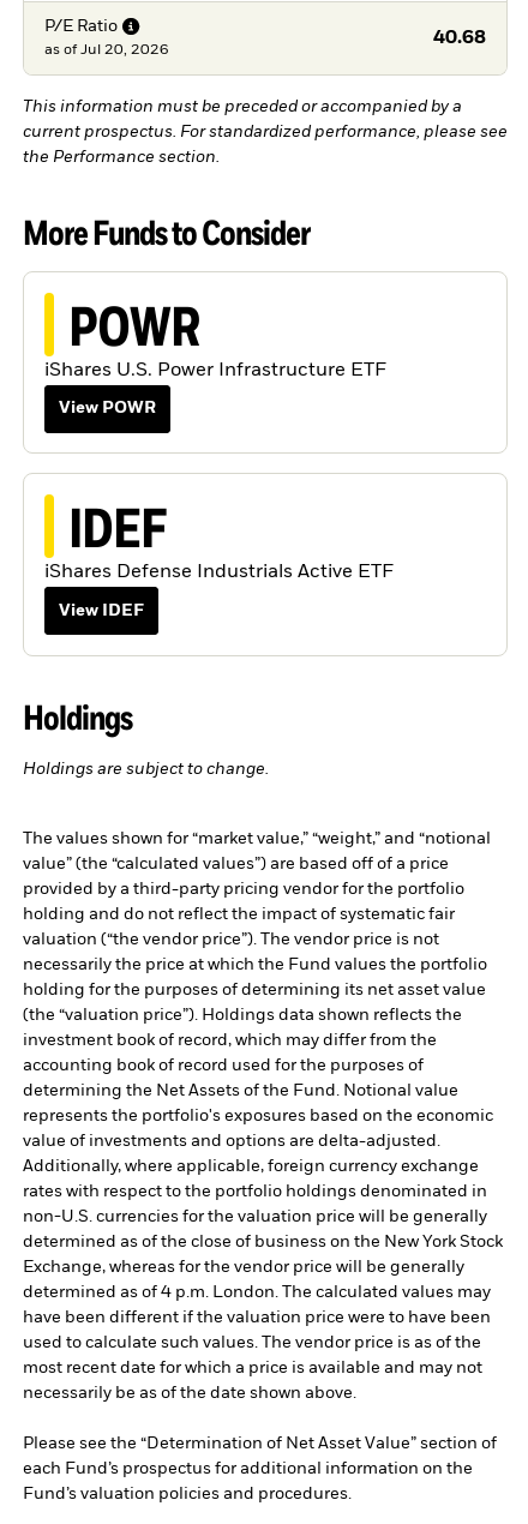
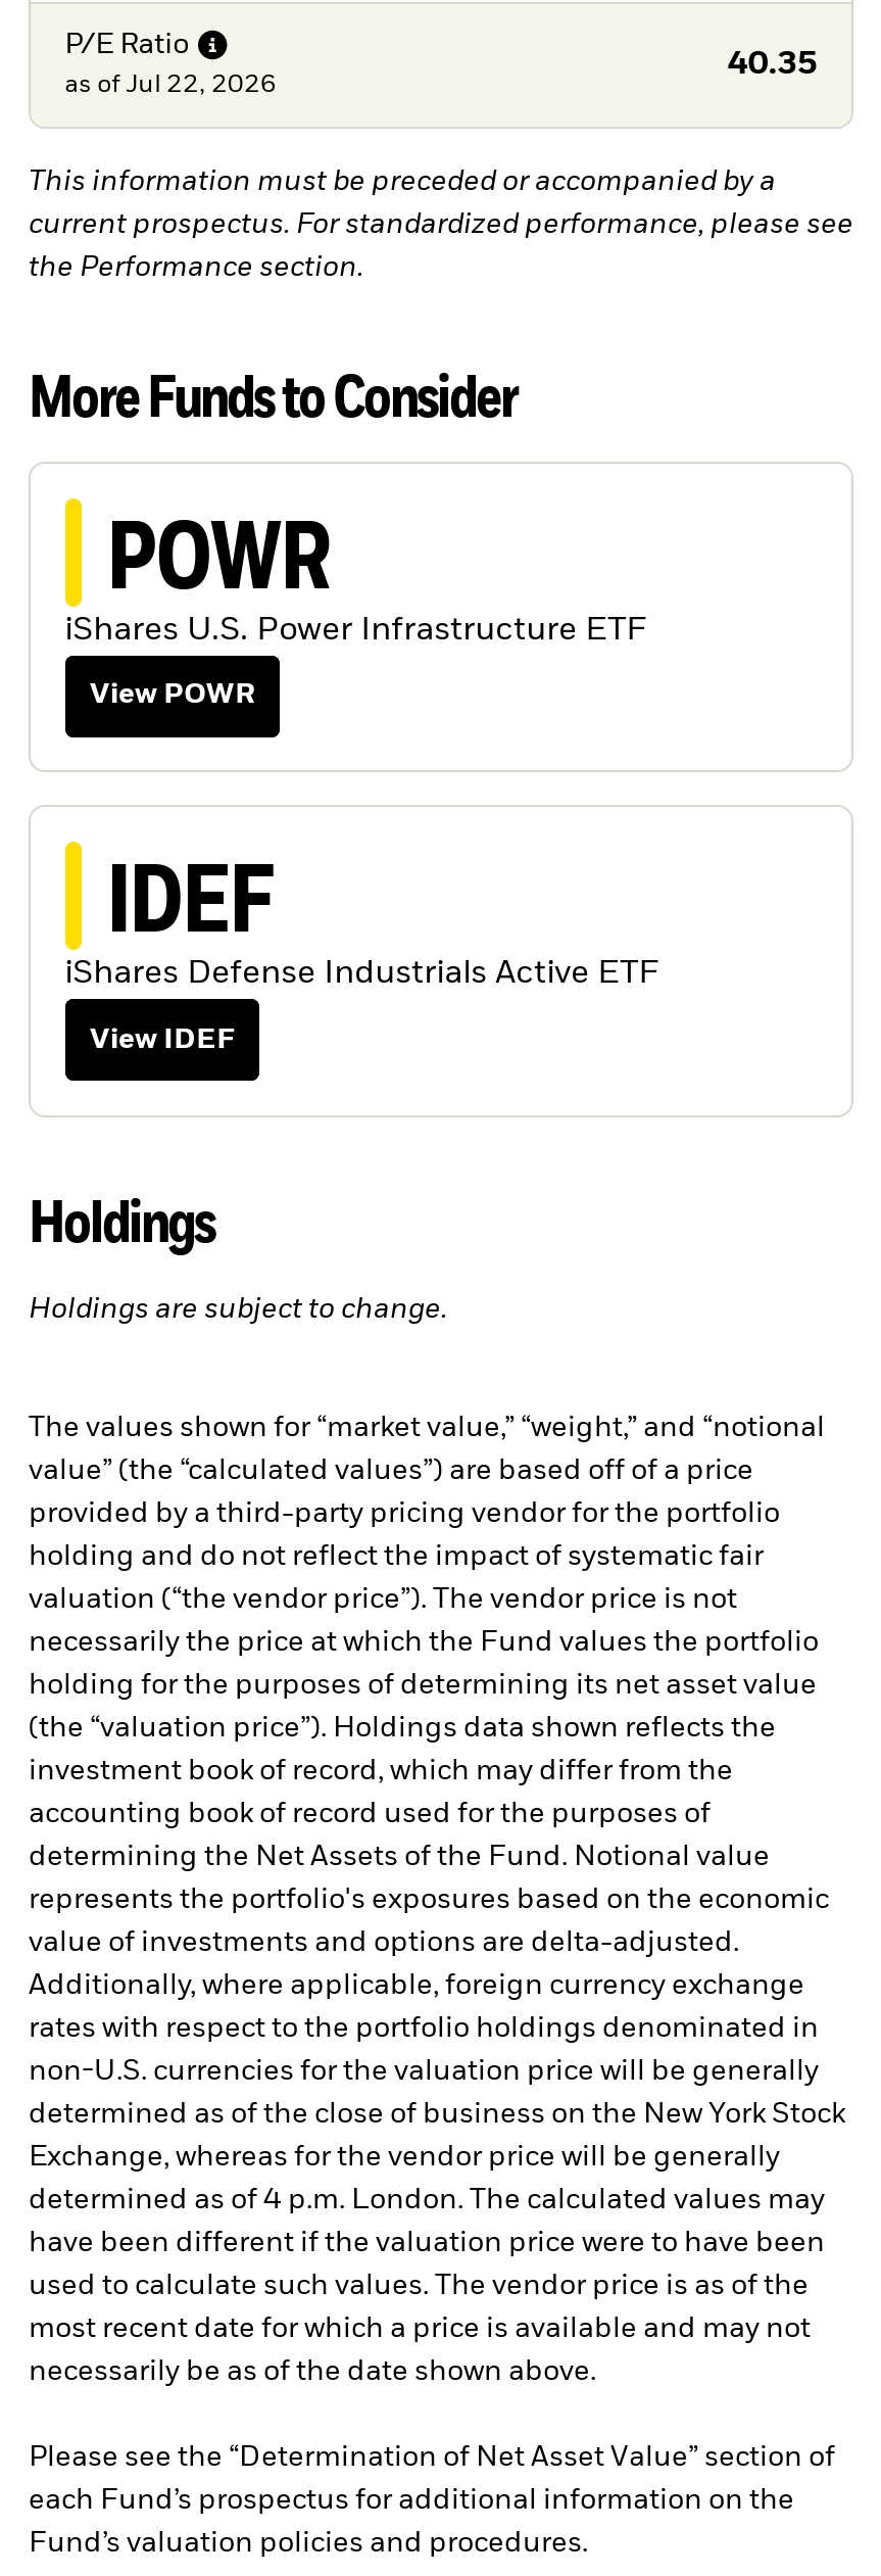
- 40.68
+ 40.35

- as of Jul 20, 2026
+ as of Jul 22, 2026
